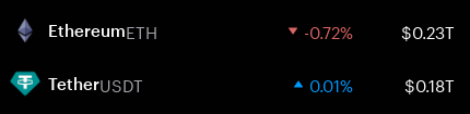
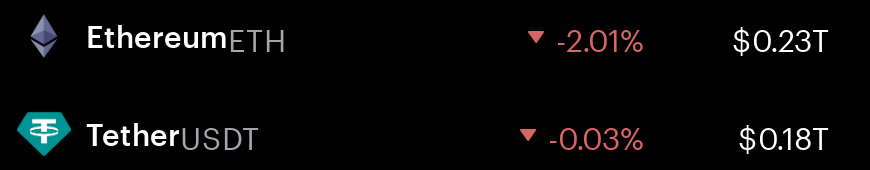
- -0.72% $0.23T
+ -2.01% $0.23T

- 0.01% $0.18T
+ -0.03% $0.18T
